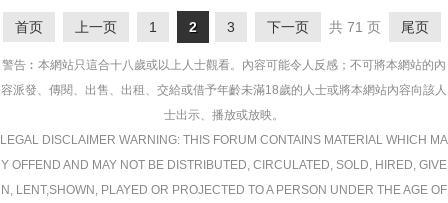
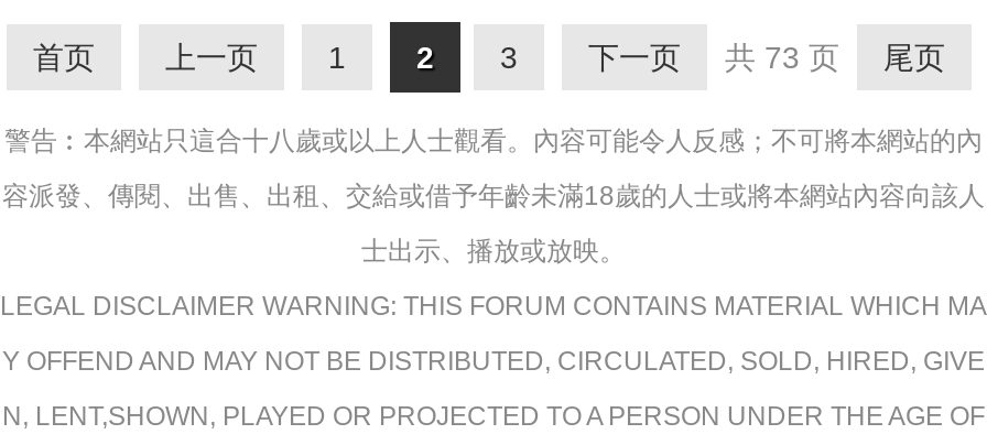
- 首页 上一页 1 2 3 下一页 共 71 页 尾页
+ 首页 上一页 1 2 3 下一页 共 73 页 尾页
